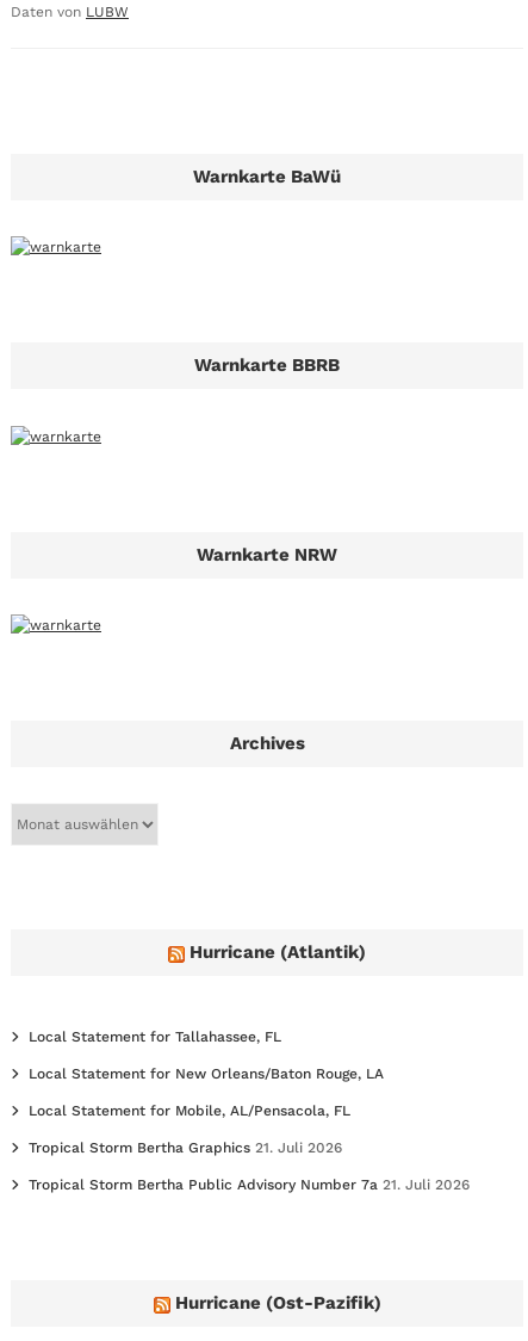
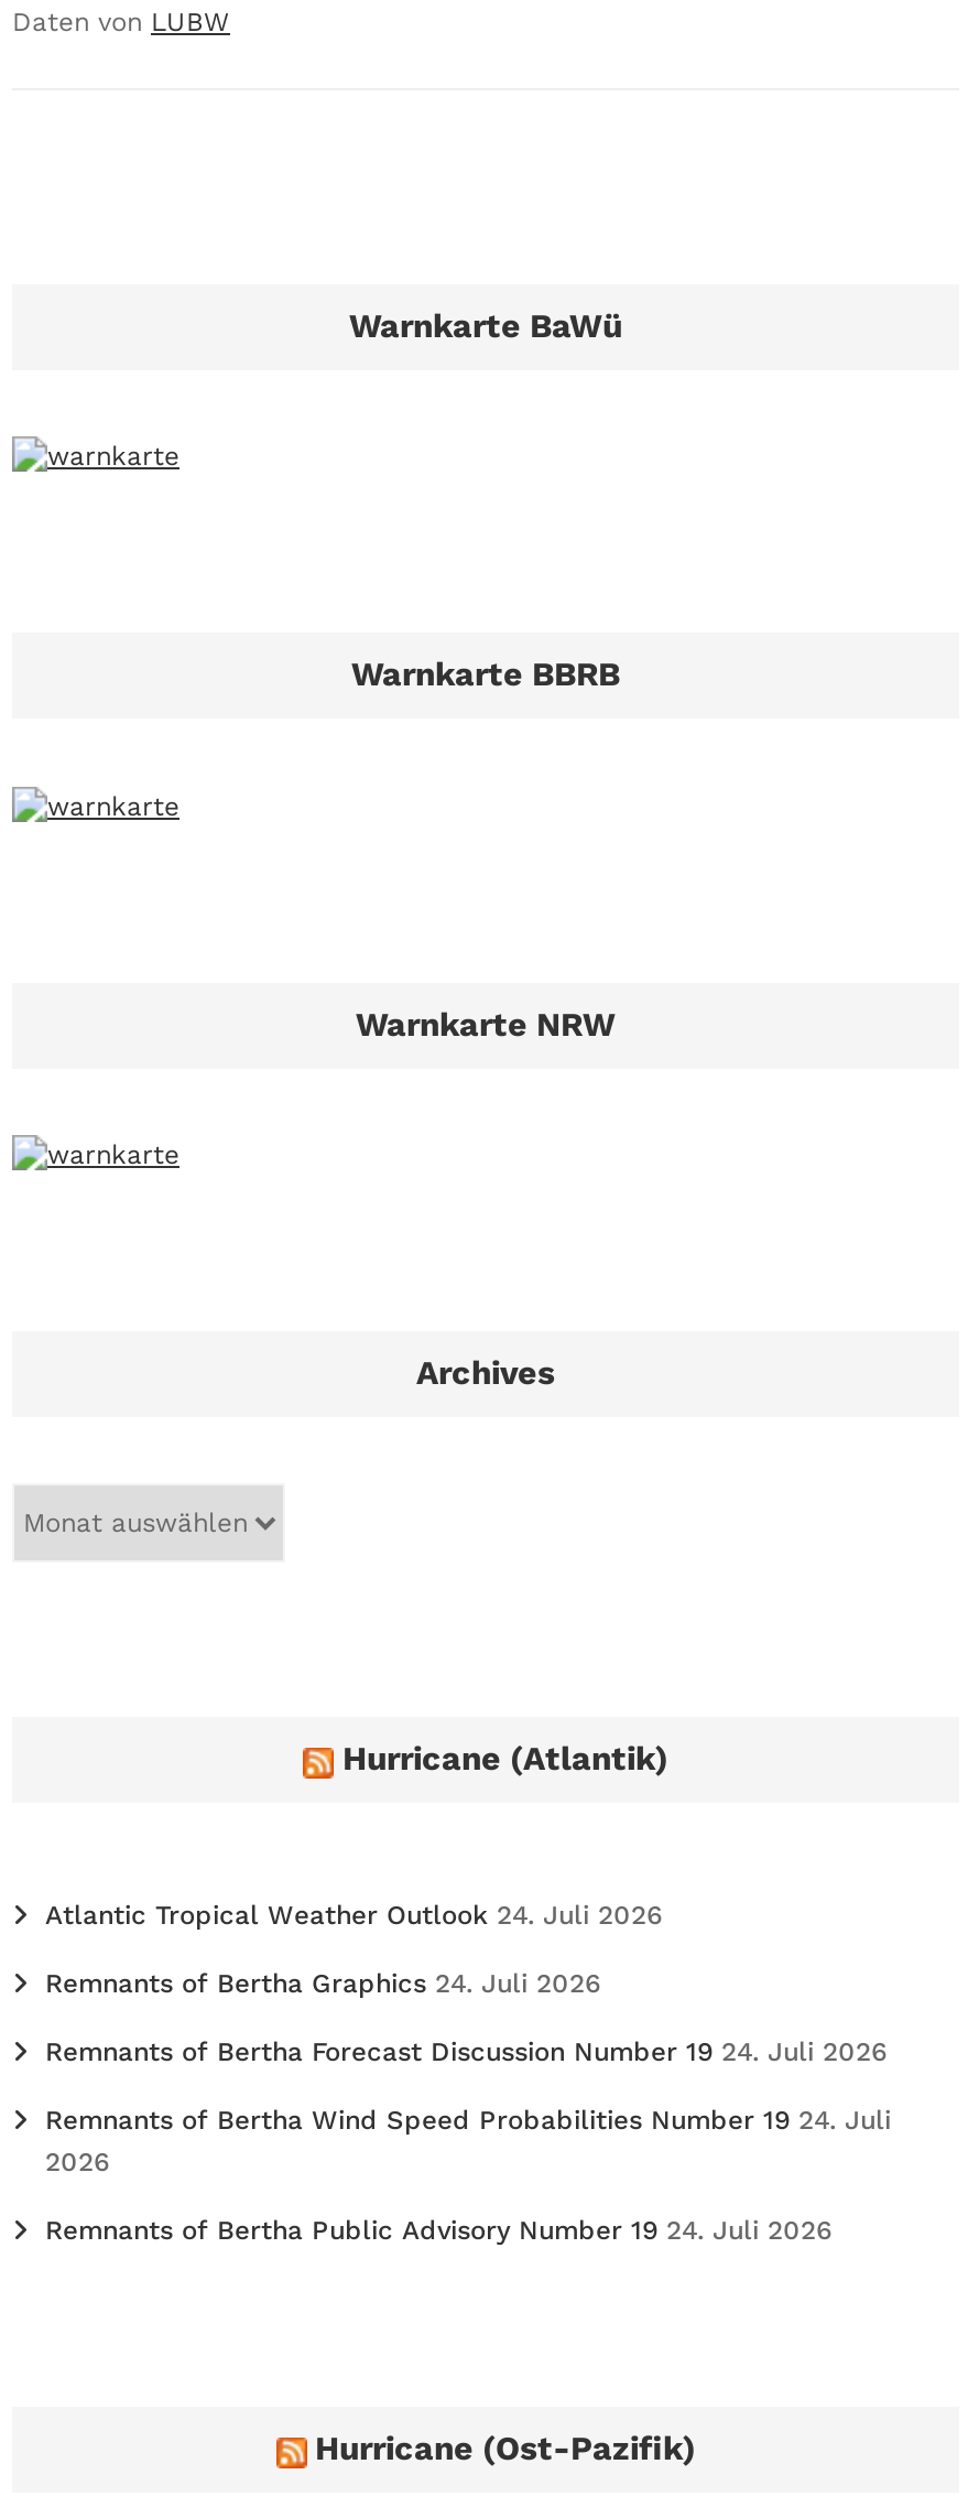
- Local Statement for Tallahassee, FL
+ Atlantic Tropical Weather Outlook 24. Juli 2026

- Local Statement for New Orleans/Baton Rouge, LA
+ Remnants of Bertha Graphics 24. Juli 2026

- Local Statement for Mobile, AL/Pensacola, FL
+ Remnants of Bertha Forecast Discussion Number 19 24. Juli 2026

- Tropical Storm Bertha Graphics 21. Juli 2026
+ Remnants of Bertha Wind Speed Probabilities Number 19 24. Juli
+ 2026

- Tropical Storm Bertha Public Advisory Number 7a 21. Juli 2026
+ Remnants of Bertha Public Advisory Number 19 24. Juli 2026
